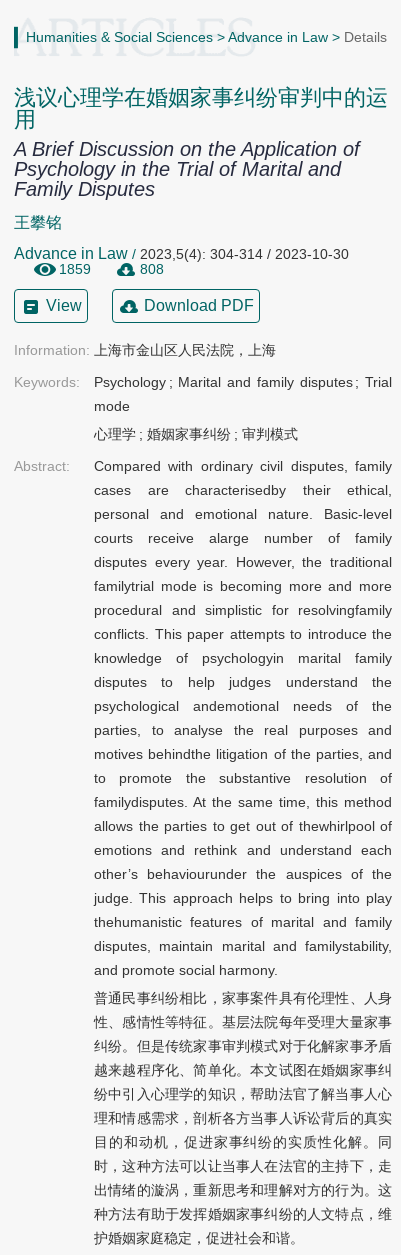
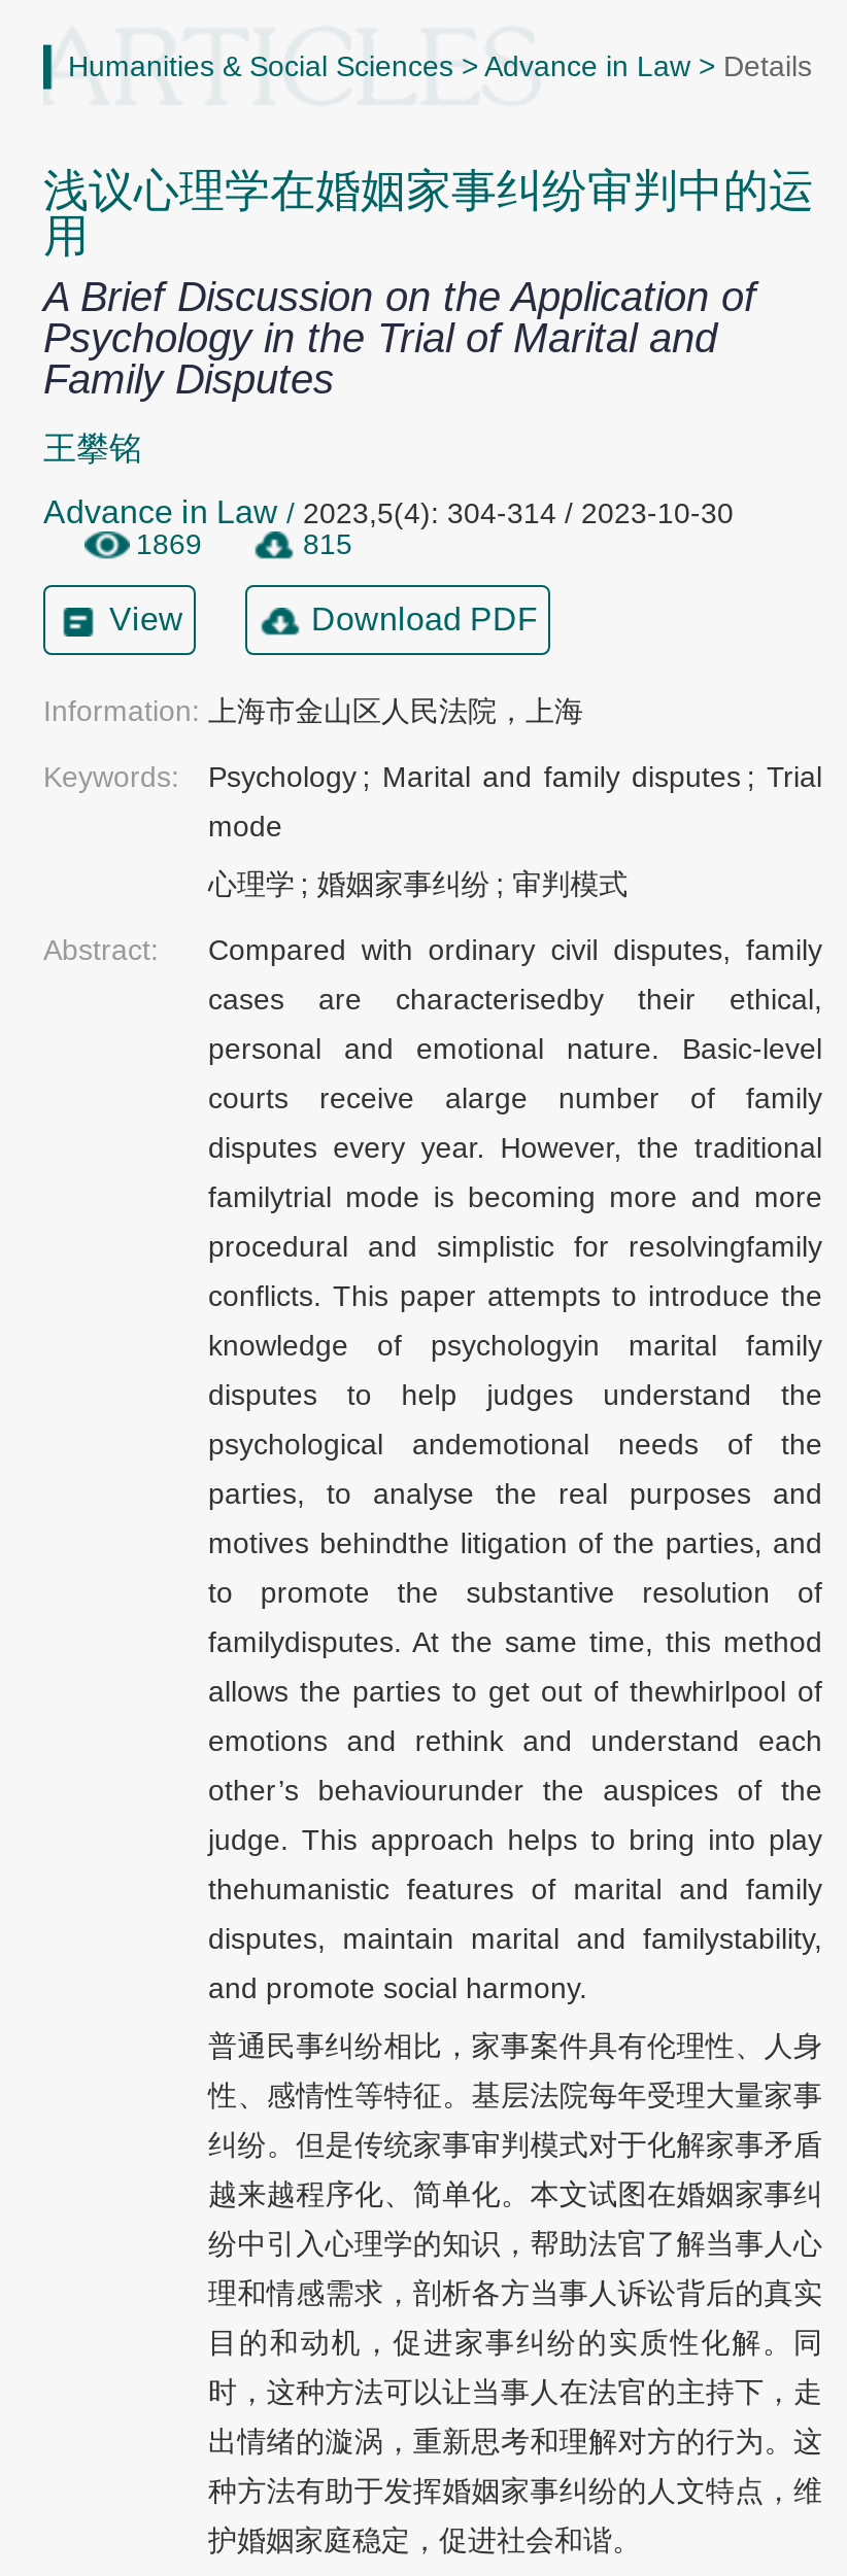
- 1859
+ 1869

- 808
+ 815
